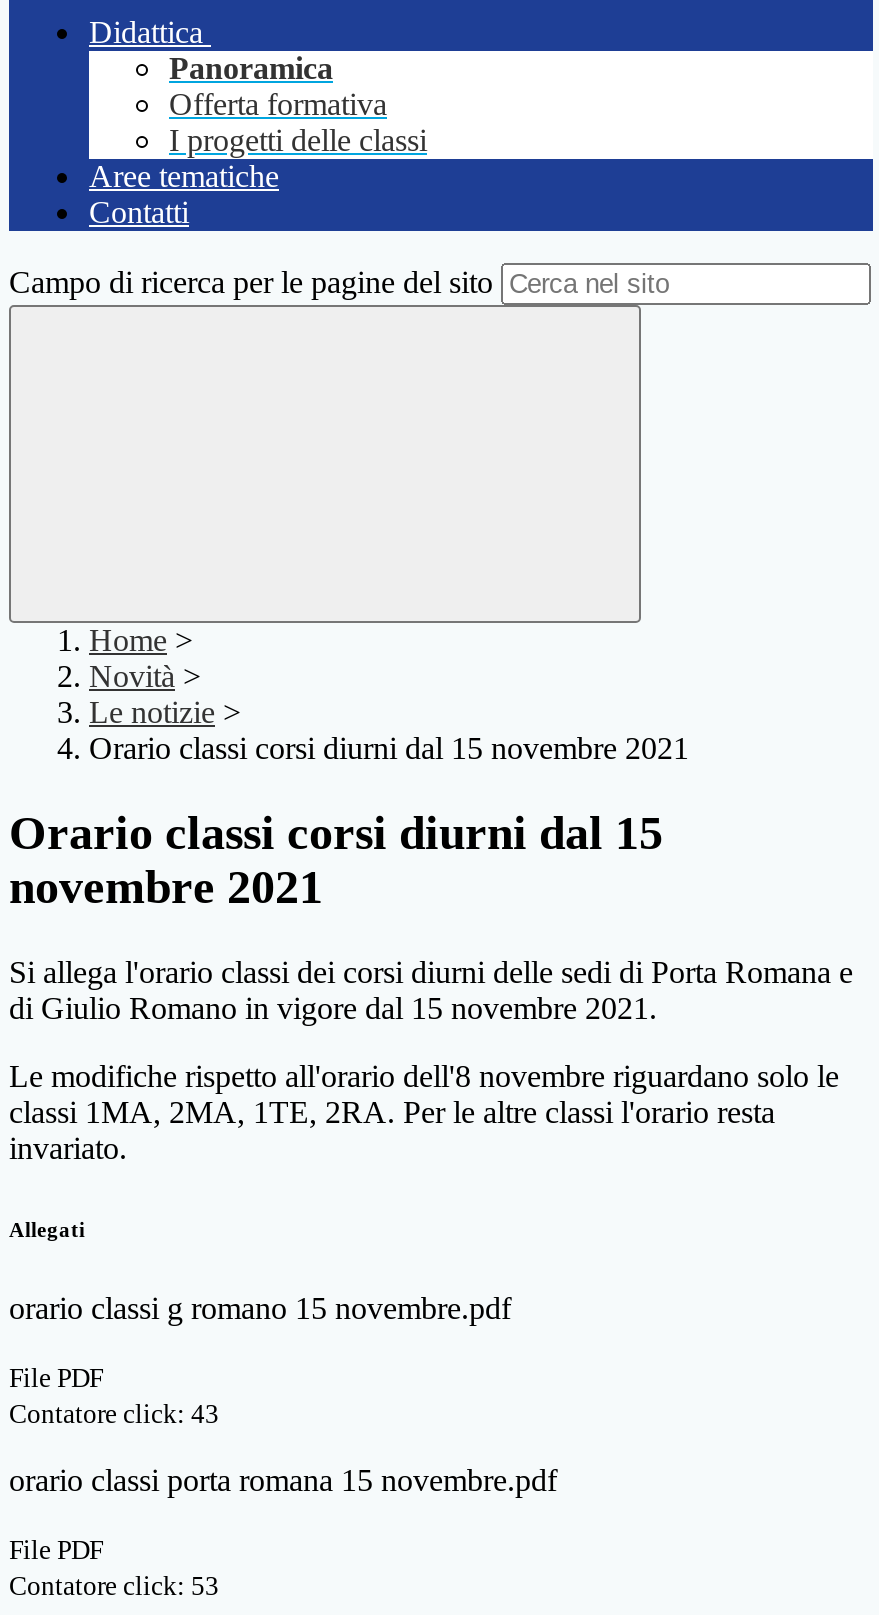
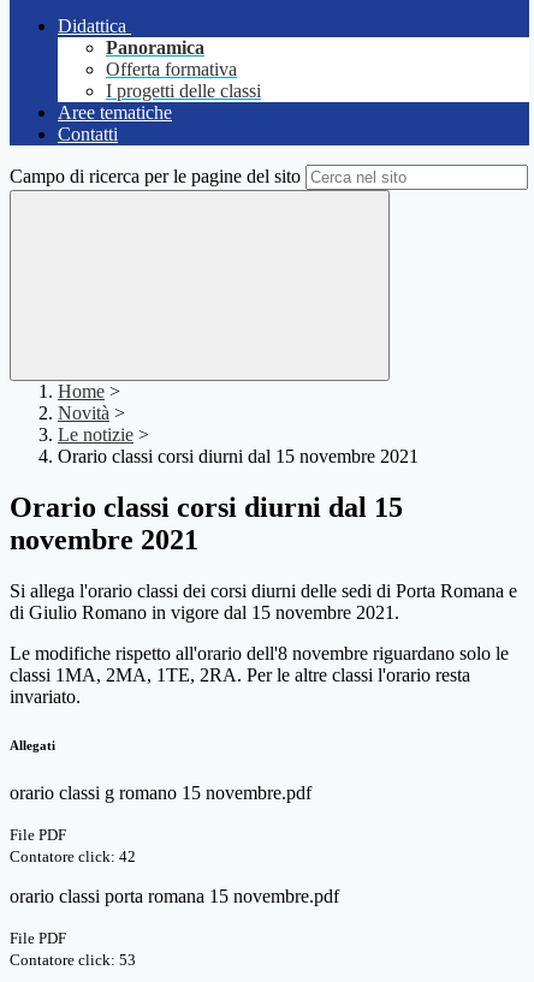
- Contatore click: 43
+ Contatore click: 42
